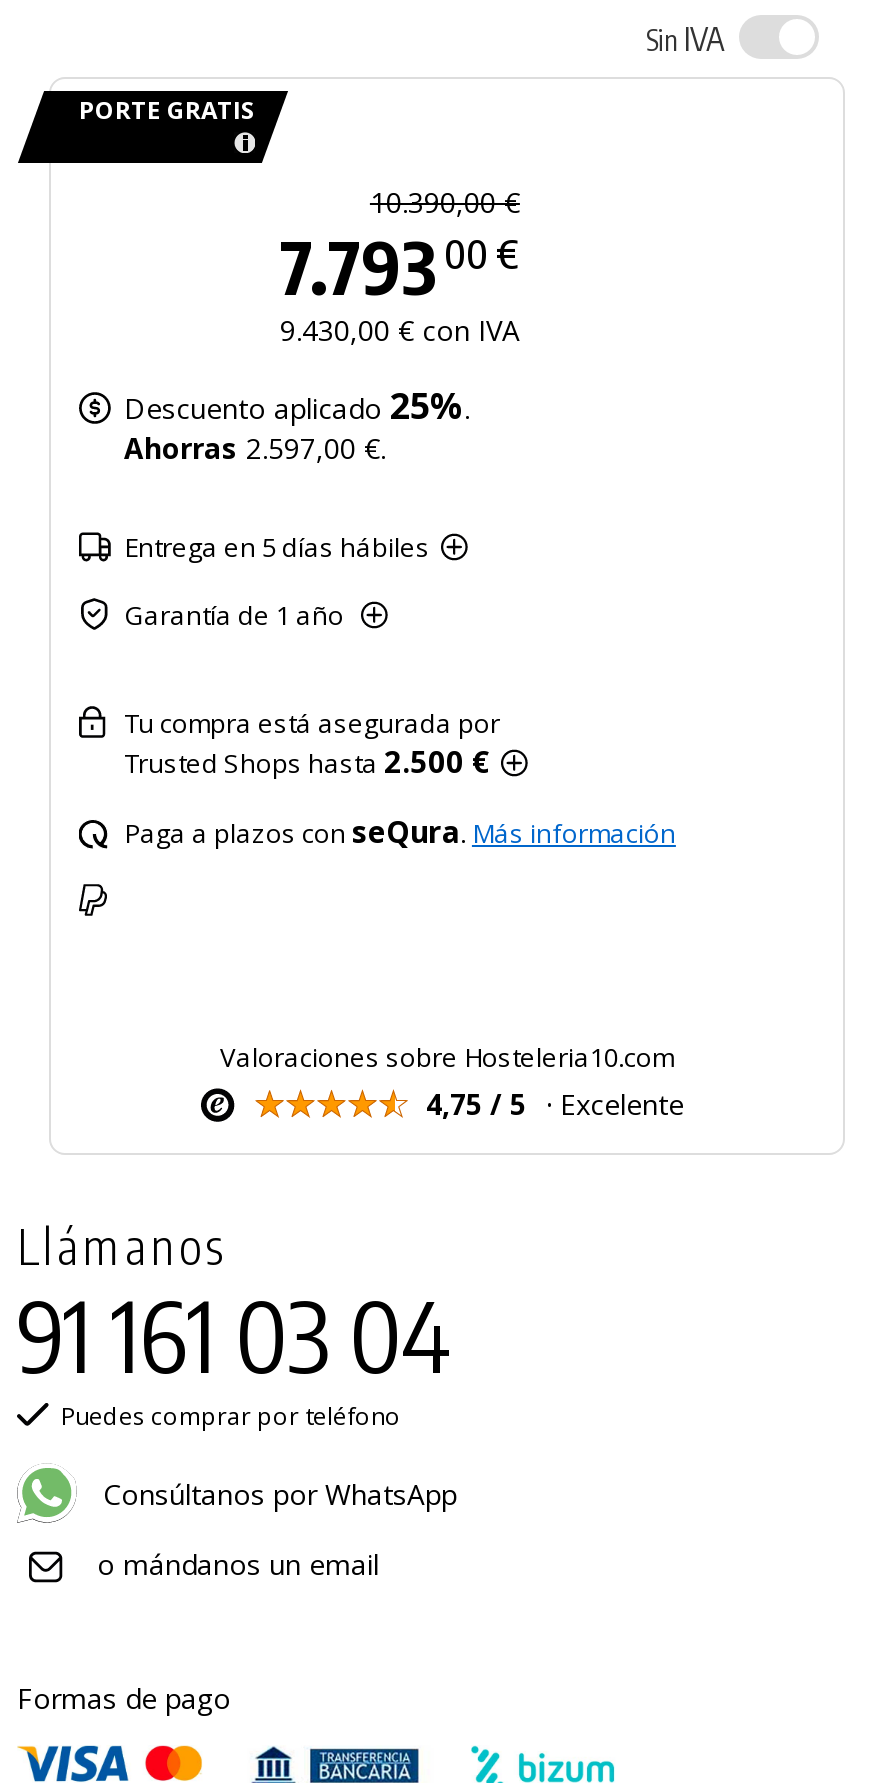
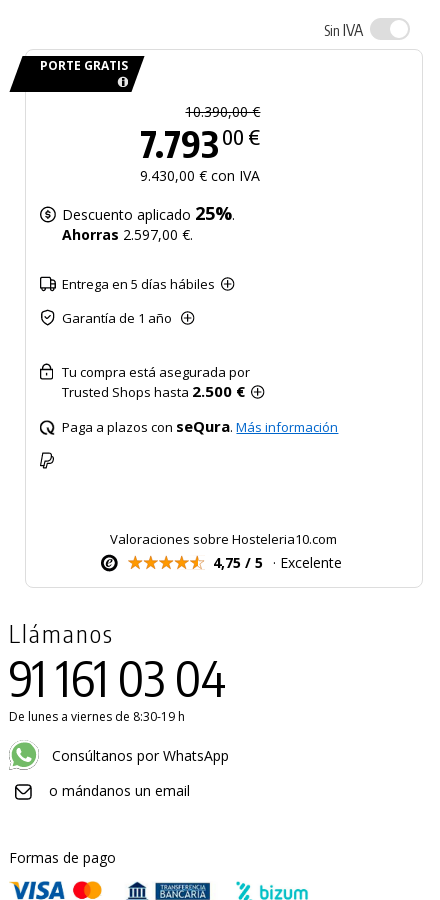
- Puedes comprar por teléfono
+ De lunes a viernes de 8:30-19 h
